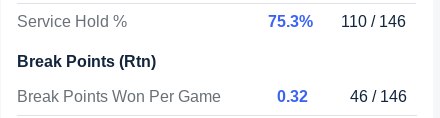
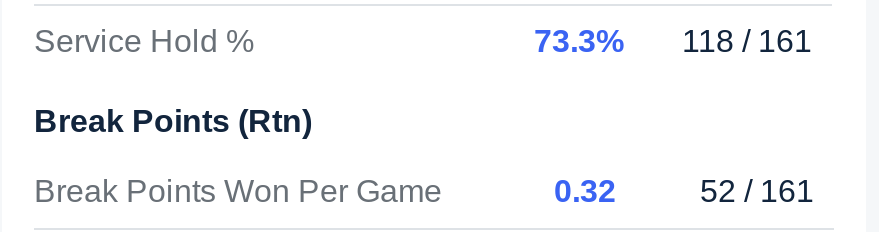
- 75.3%
+ 73.3%

- 110 / 146
+ 118 / 161

- 46 / 146
+ 52 / 161
